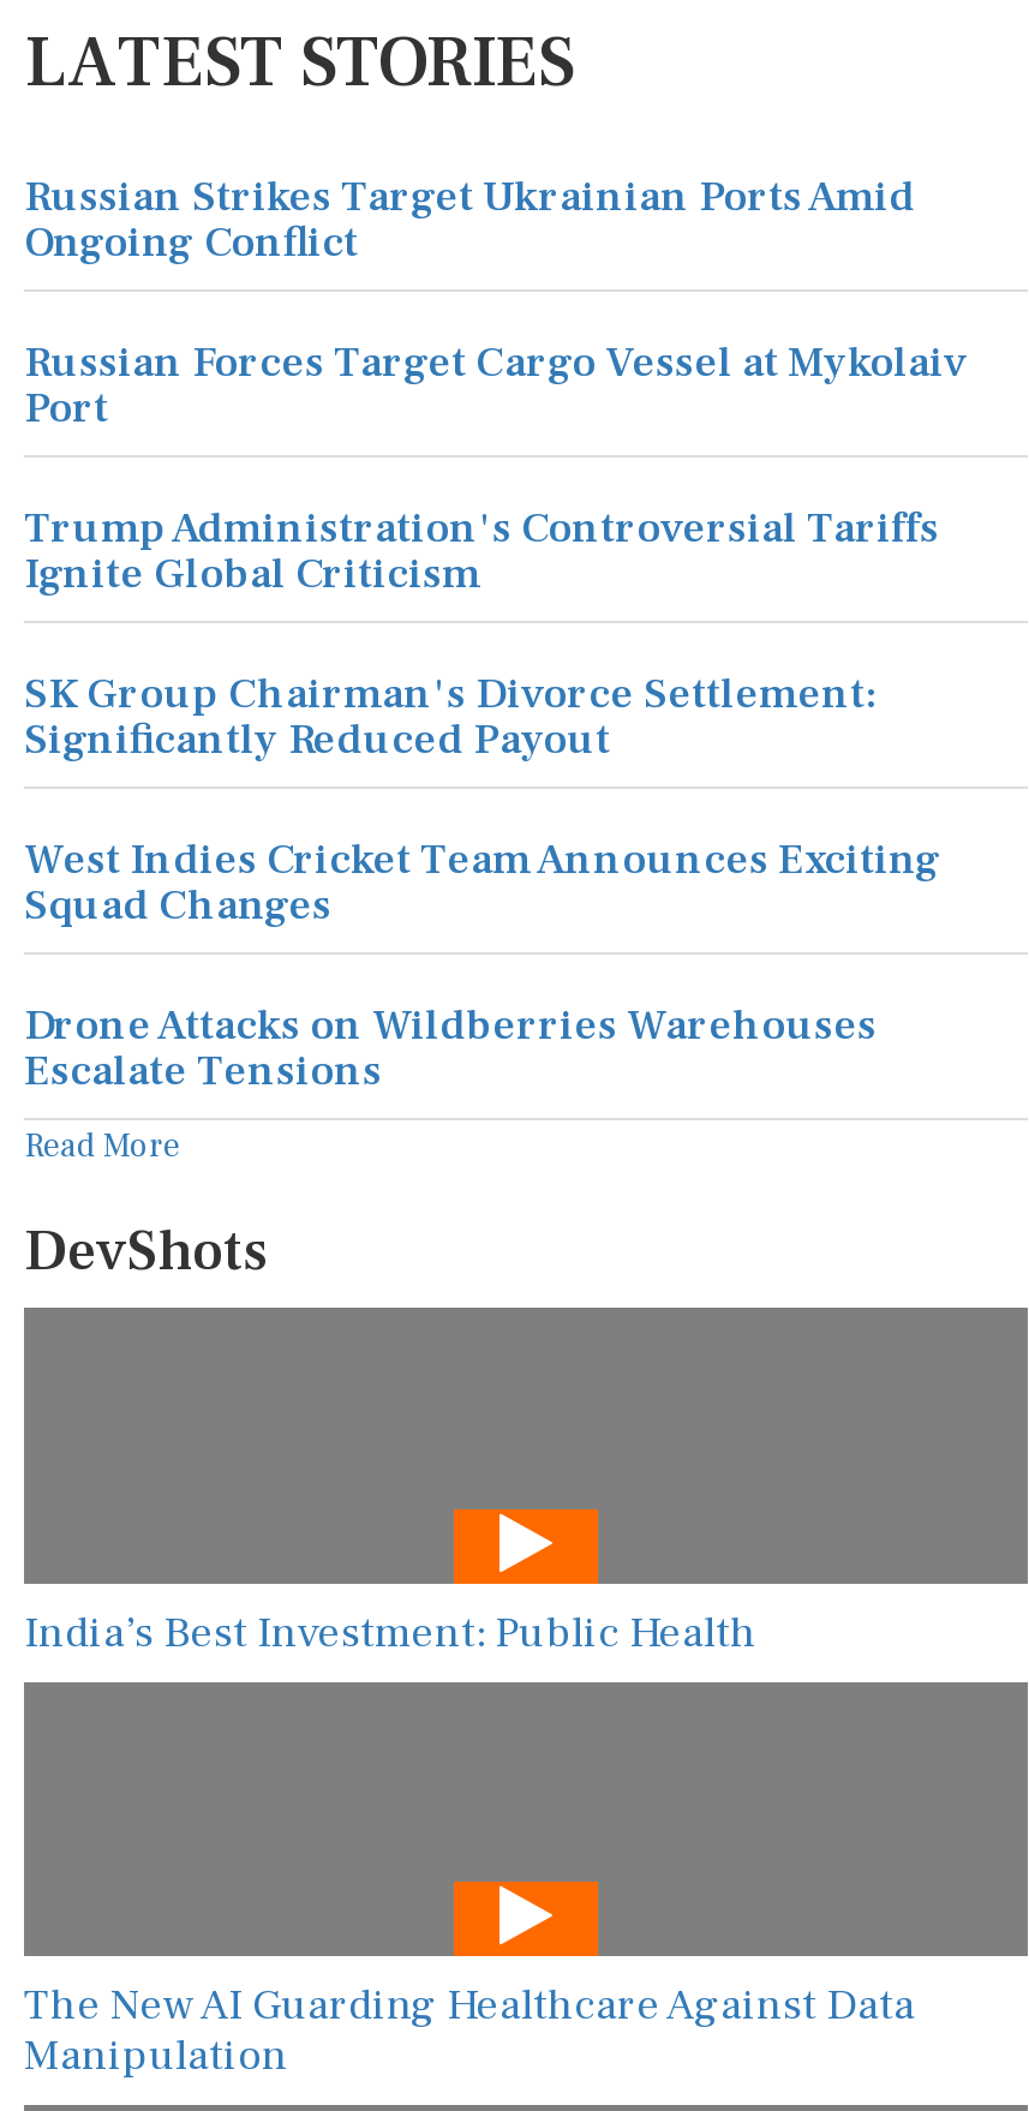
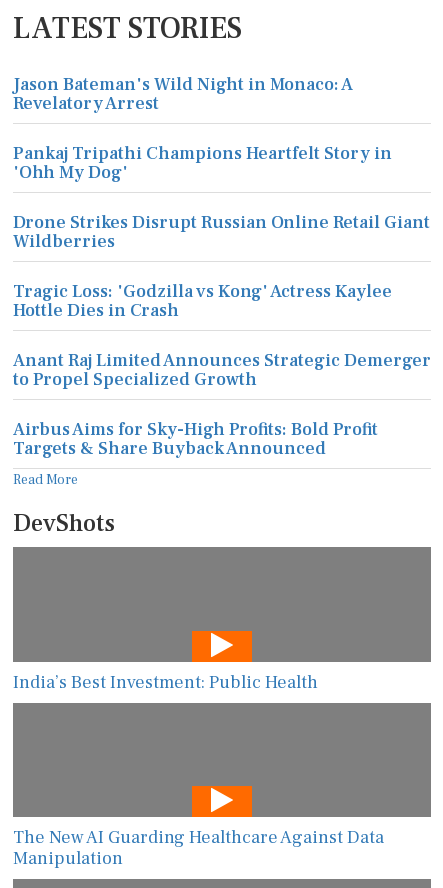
- Russian Strikes Target Ukrainian Ports Amid
- Ongoing Conflict
+ Jason Bateman's Wild Night in Monaco: A
+ Revelatory Arrest

- Russian Forces Target Cargo Vessel at Mykolaiv
- Port
+ Pankaj Tripathi Champions Heartfelt Story in
+ 'Ohh My Dog'

- Trump Administration's Controversial Tariffs
- Ignite Global Criticism
+ Drone Strikes Disrupt Russian Online Retail Giant
+ Wildberries

- SK Group Chairman's Divorce Settlement:
- Significantly Reduced Payout
+ Tragic Loss: 'Godzilla vs Kong' Actress Kaylee
+ Hottle Dies in Crash

- West Indies Cricket Team Announces Exciting
- Squad Changes
+ Anant Raj Limited Announces Strategic Demerger
+ to Propel Specialized Growth

- Drone Attacks on Wildberries Warehouses
- Escalate Tensions
+ Airbus Aims for Sky-High Profits: Bold Profit
+ Targets & Share Buyback Announced
